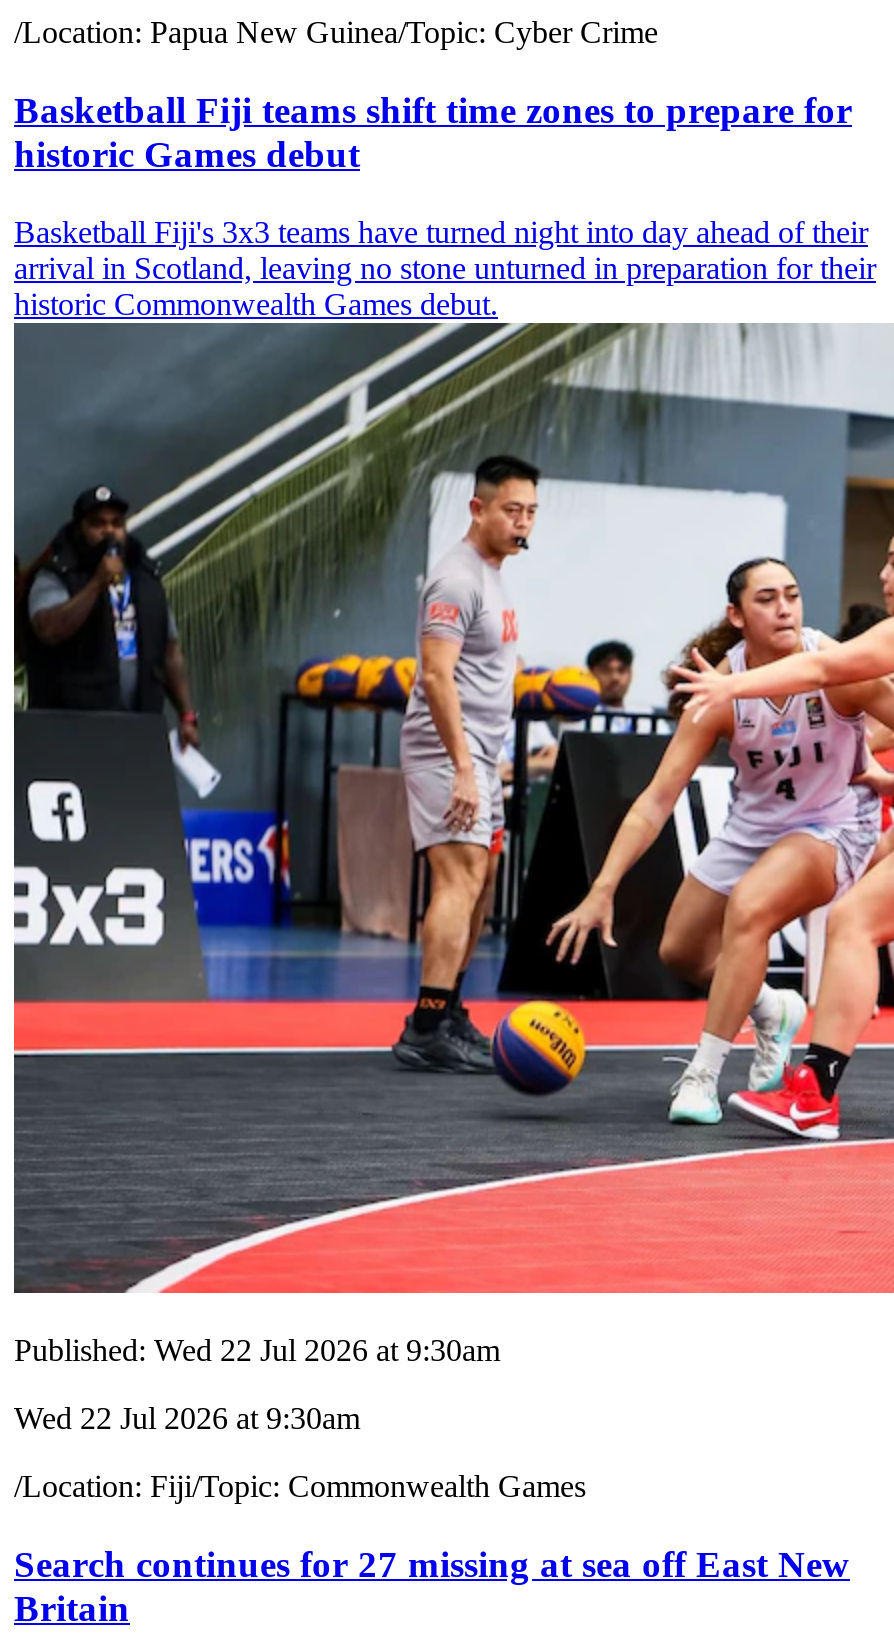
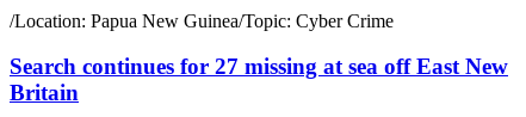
- [image]
- Basketball Fiji teams shift time zones to prepare for
- historic Games debut
- Basketball Fiji's 3x3 teams have turned night into day ahead of their
- arrival in Scotland, leaving no stone unturned in preparation for their
- historic Commonwealth Games debut.

- Published: Wed 22 Jul 2026 at 9:30am
- Wed 22 Jul 2026 at 9:30am
- /Location: Fiji/Topic: Commonwealth Games
